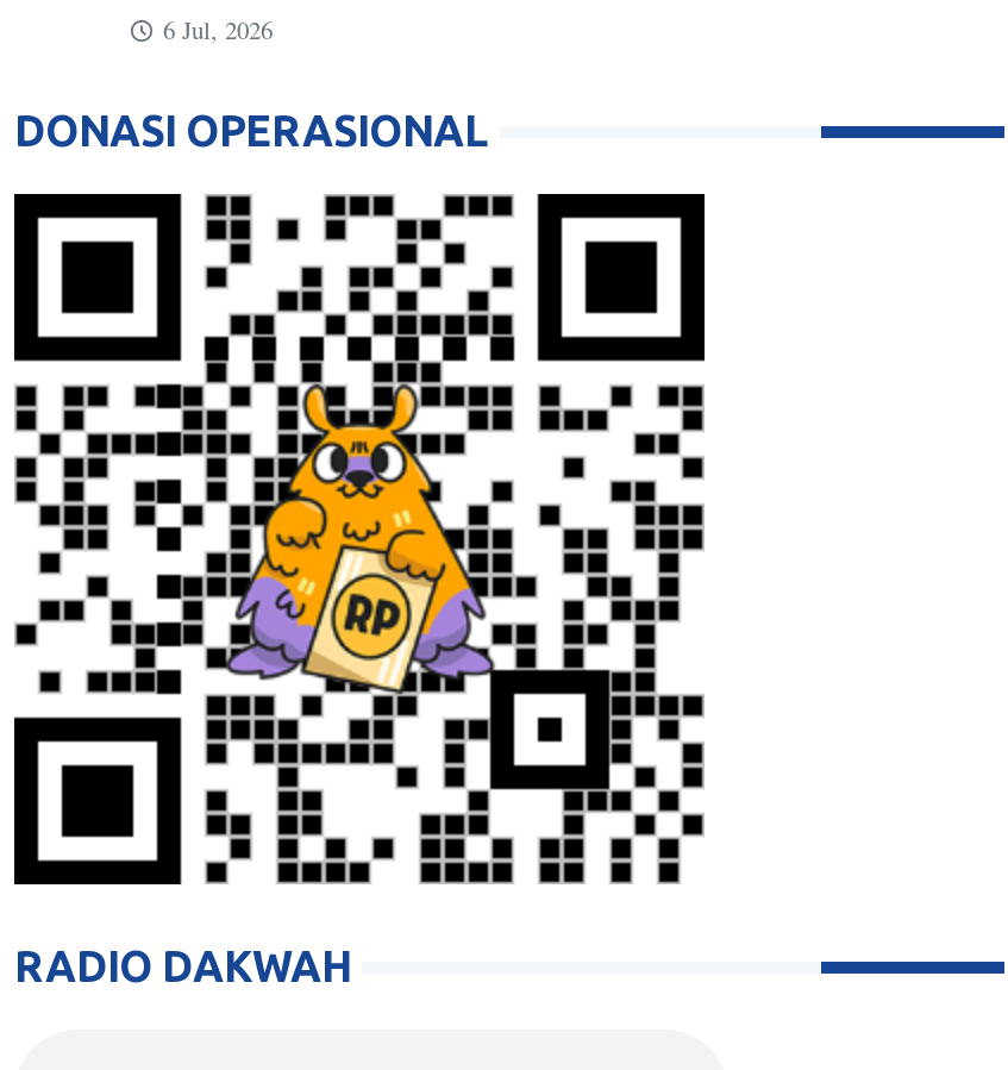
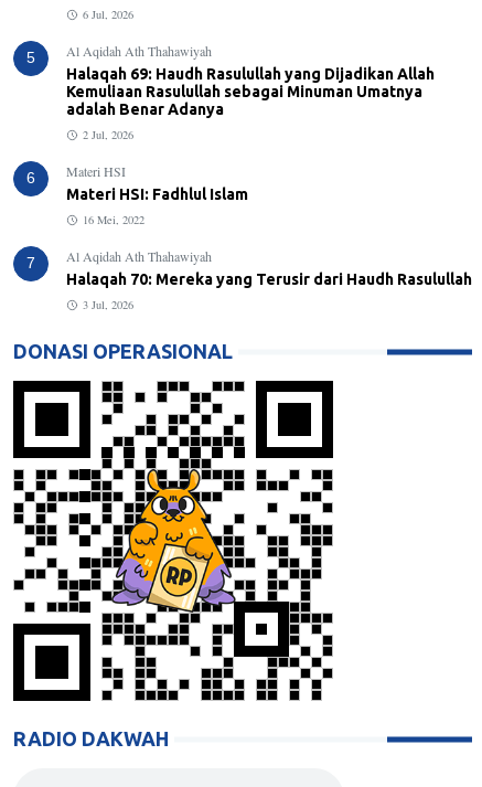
+ 5
+ Al Aqidah Ath Thahawiyah
+ Halaqah 69: Haudh Rasulullah yang Dijadikan Allah
+ Kemuliaan Rasulullah sebagai Minuman Umatnya
+ adalah Benar Adanya
+ 2 Jul, 2026
+ 6
+ Materi HSI
+ Materi HSI: Fadhlul Islam
+ 16 Mei, 2022
+ 7
+ Al Aqidah Ath Thahawiyah
+ Halaqah 70: Mereka yang Terusir dari Haudh Rasulullah
+ 3 Jul, 2026
